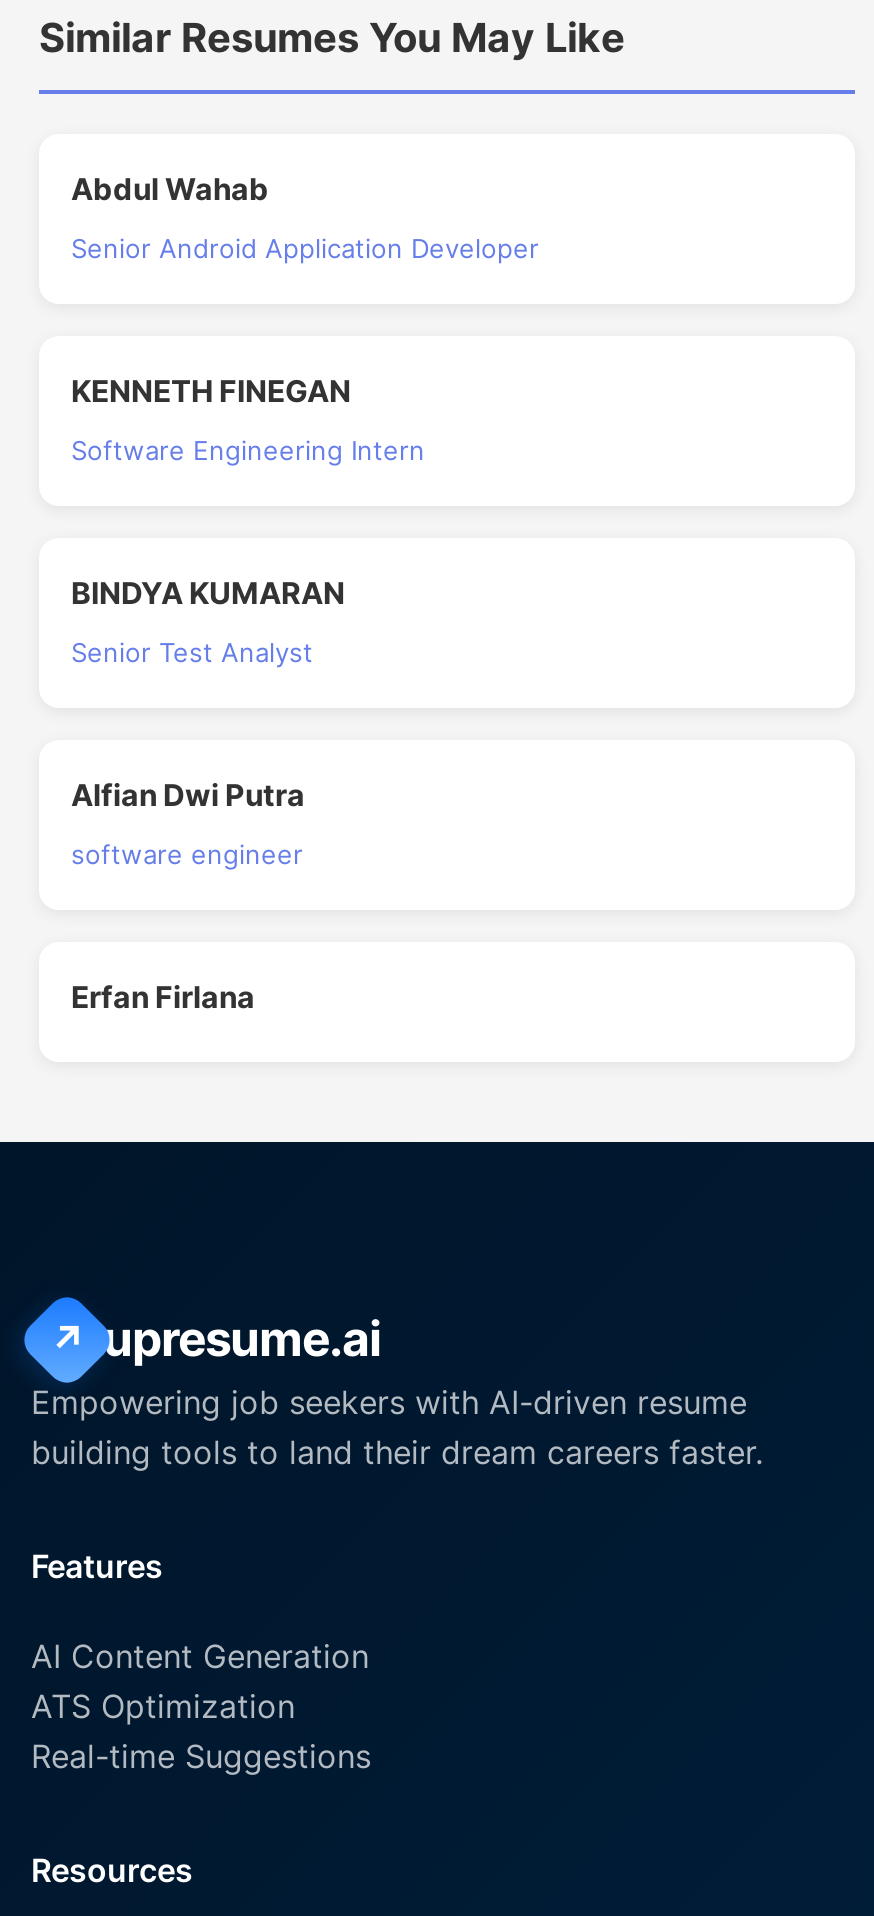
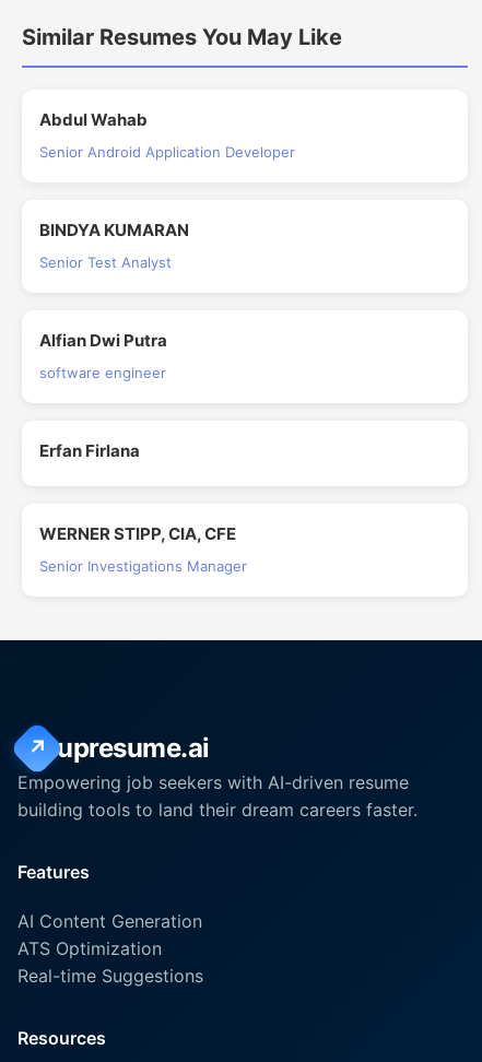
- KENNETH FINEGAN
- Software Engineering Intern

moved up: BINDYA KUMARAN | Senior Test Analyst | Alfian Dwi Putra | software engineer | Erfan Firlana

+ WERNER STIPP, CIA, CFE
+ Senior Investigations Manager
